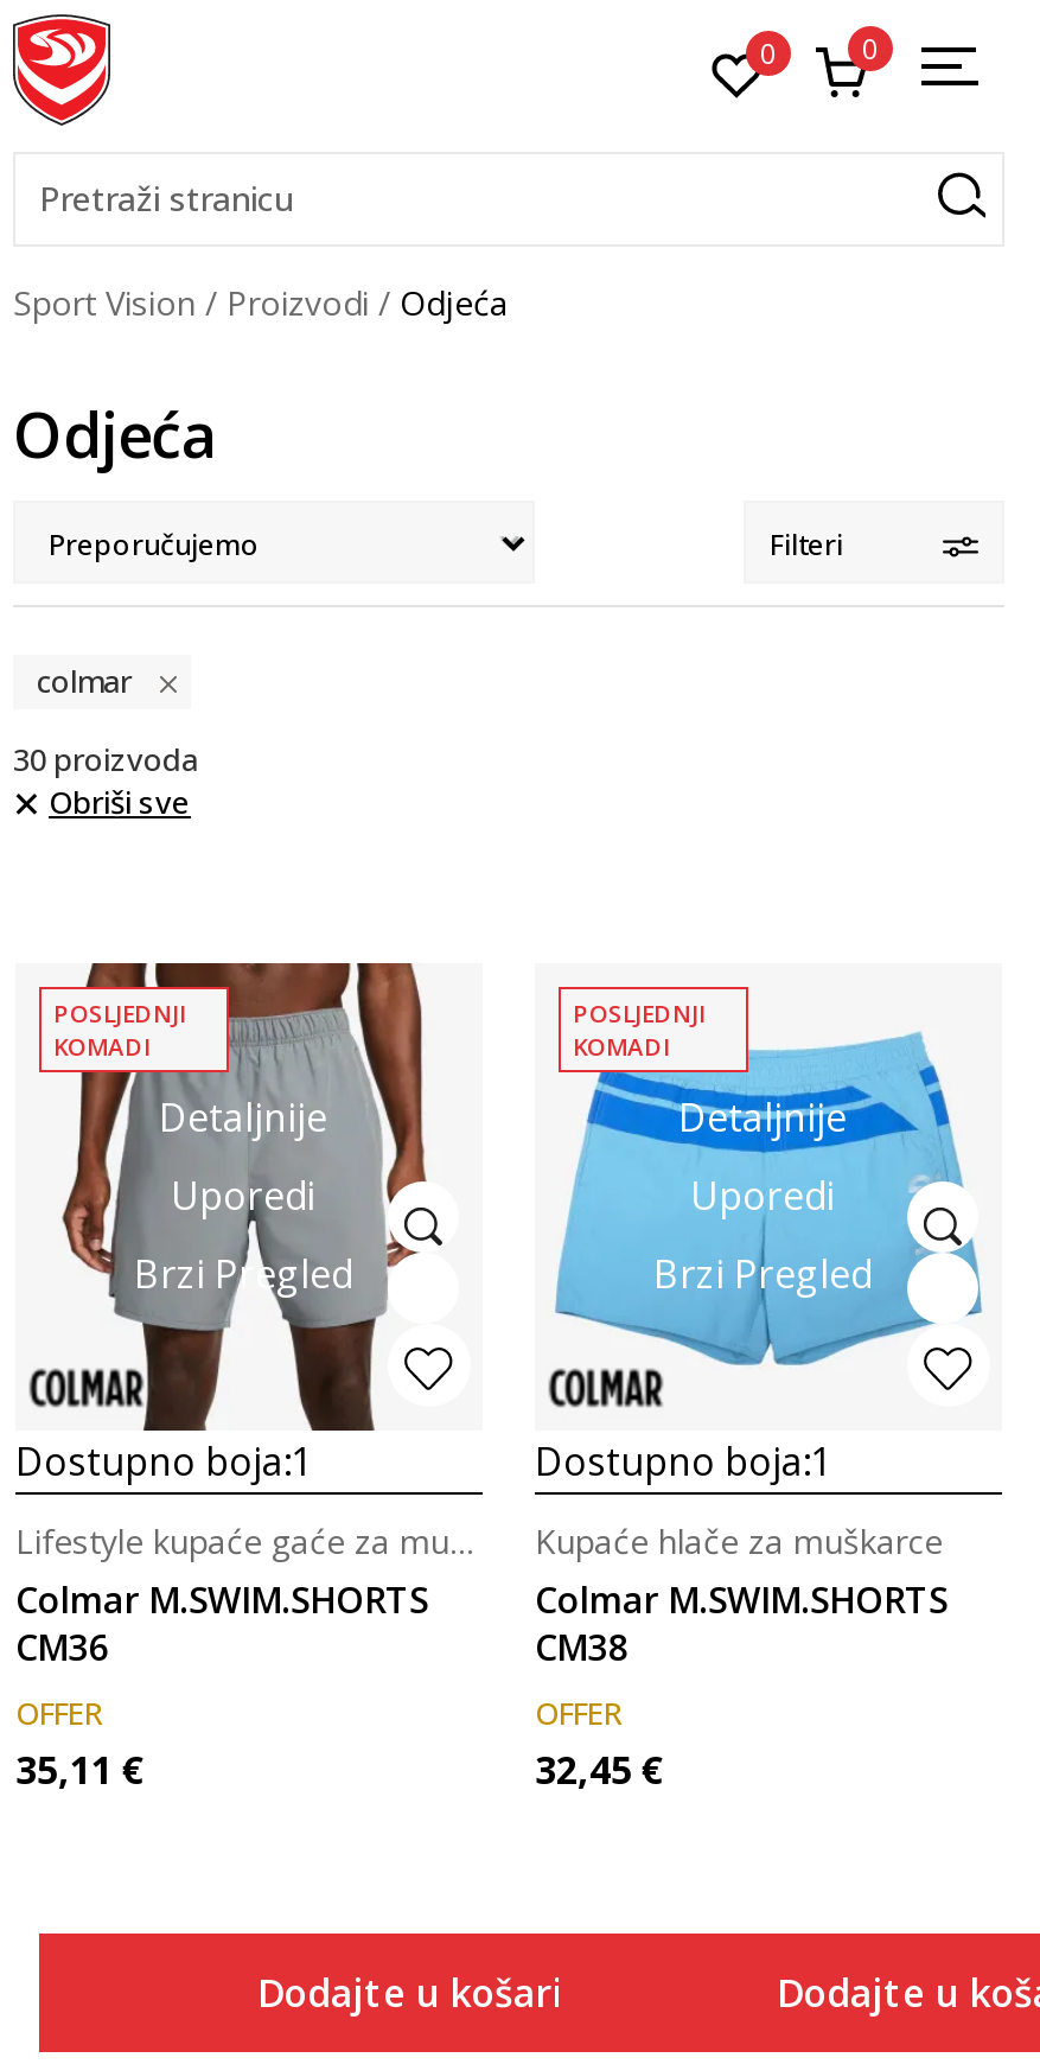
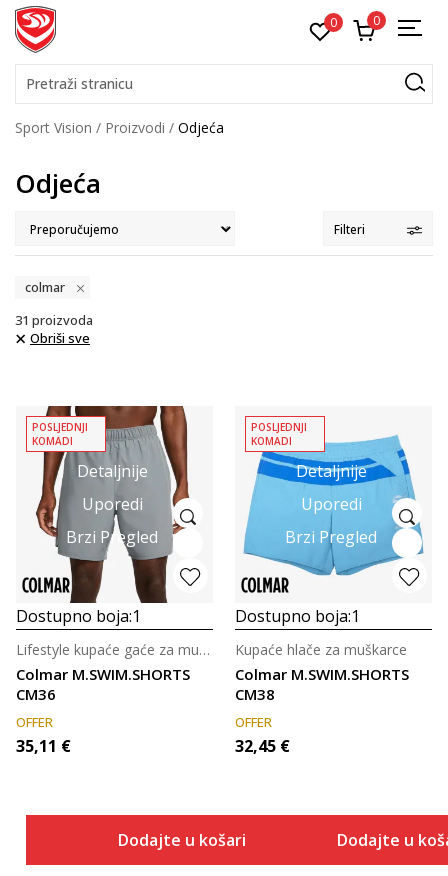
- 30 proizvoda
+ 31 proizvoda
